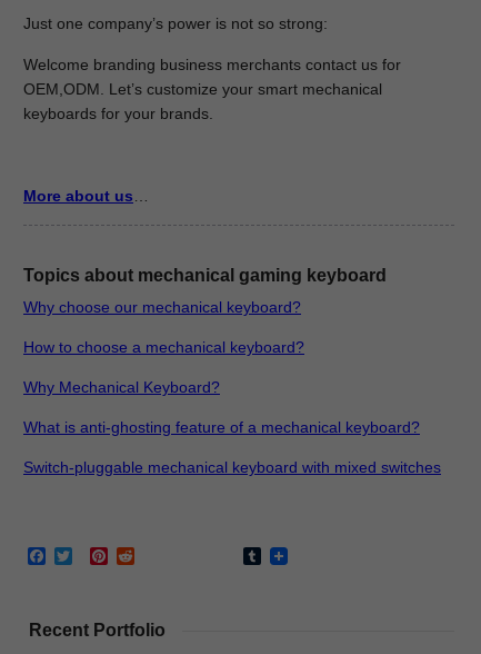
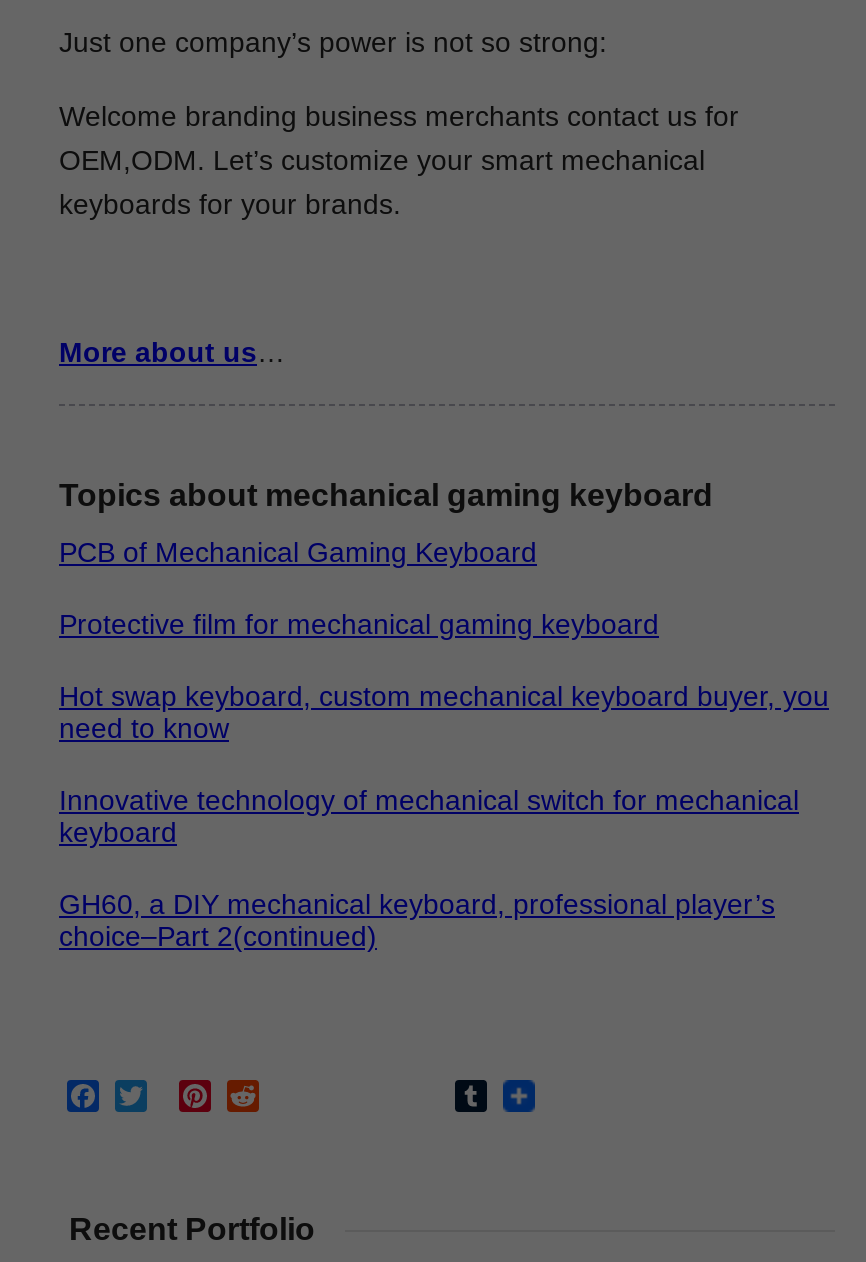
- Why choose our mechanical keyboard?
+ PCB of Mechanical Gaming Keyboard

- How to choose a mechanical keyboard?
+ Protective film for mechanical gaming keyboard

- Why Mechanical Keyboard?
+ Hot swap keyboard, custom mechanical keyboard buyer, you
+ need to know

- What is anti-ghosting feature of a mechanical keyboard?
+ Innovative technology of mechanical switch for mechanical
+ keyboard

- Switch-pluggable mechanical keyboard with mixed switches
+ GH60, a DIY mechanical keyboard, professional player’s
+ choice–Part 2(continued)
